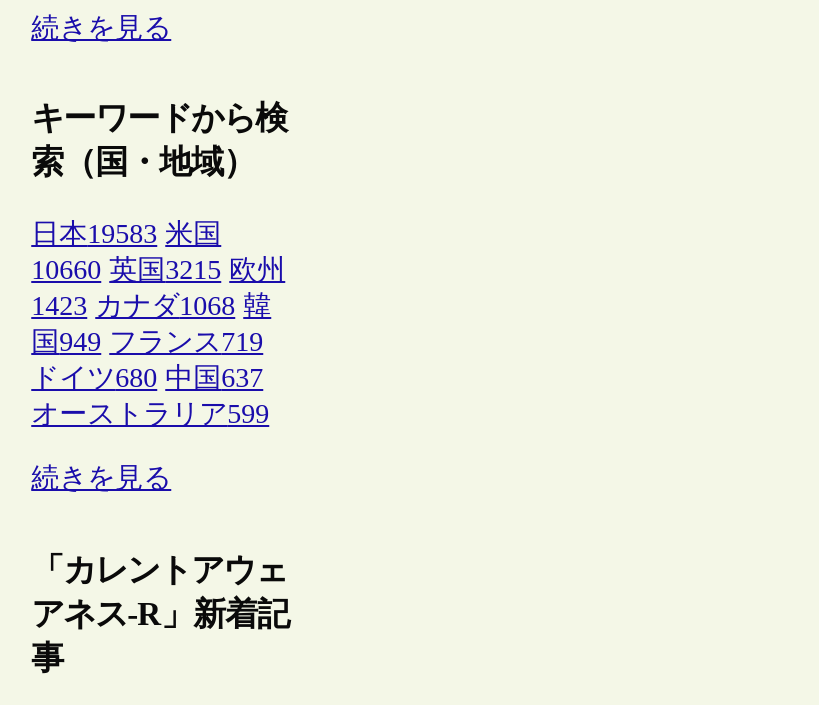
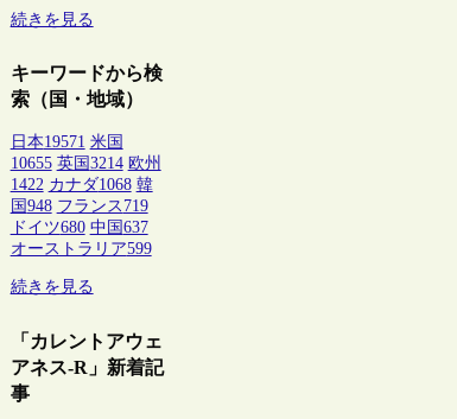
- 日本19583 米国
+ 日本19571 米国

- 10660 英国3215 欧州
+ 10655 英国3214 欧州

- 1423 カナダ1068 韓
+ 1422 カナダ1068 韓

- 国949 フランス719
+ 国948 フランス719
